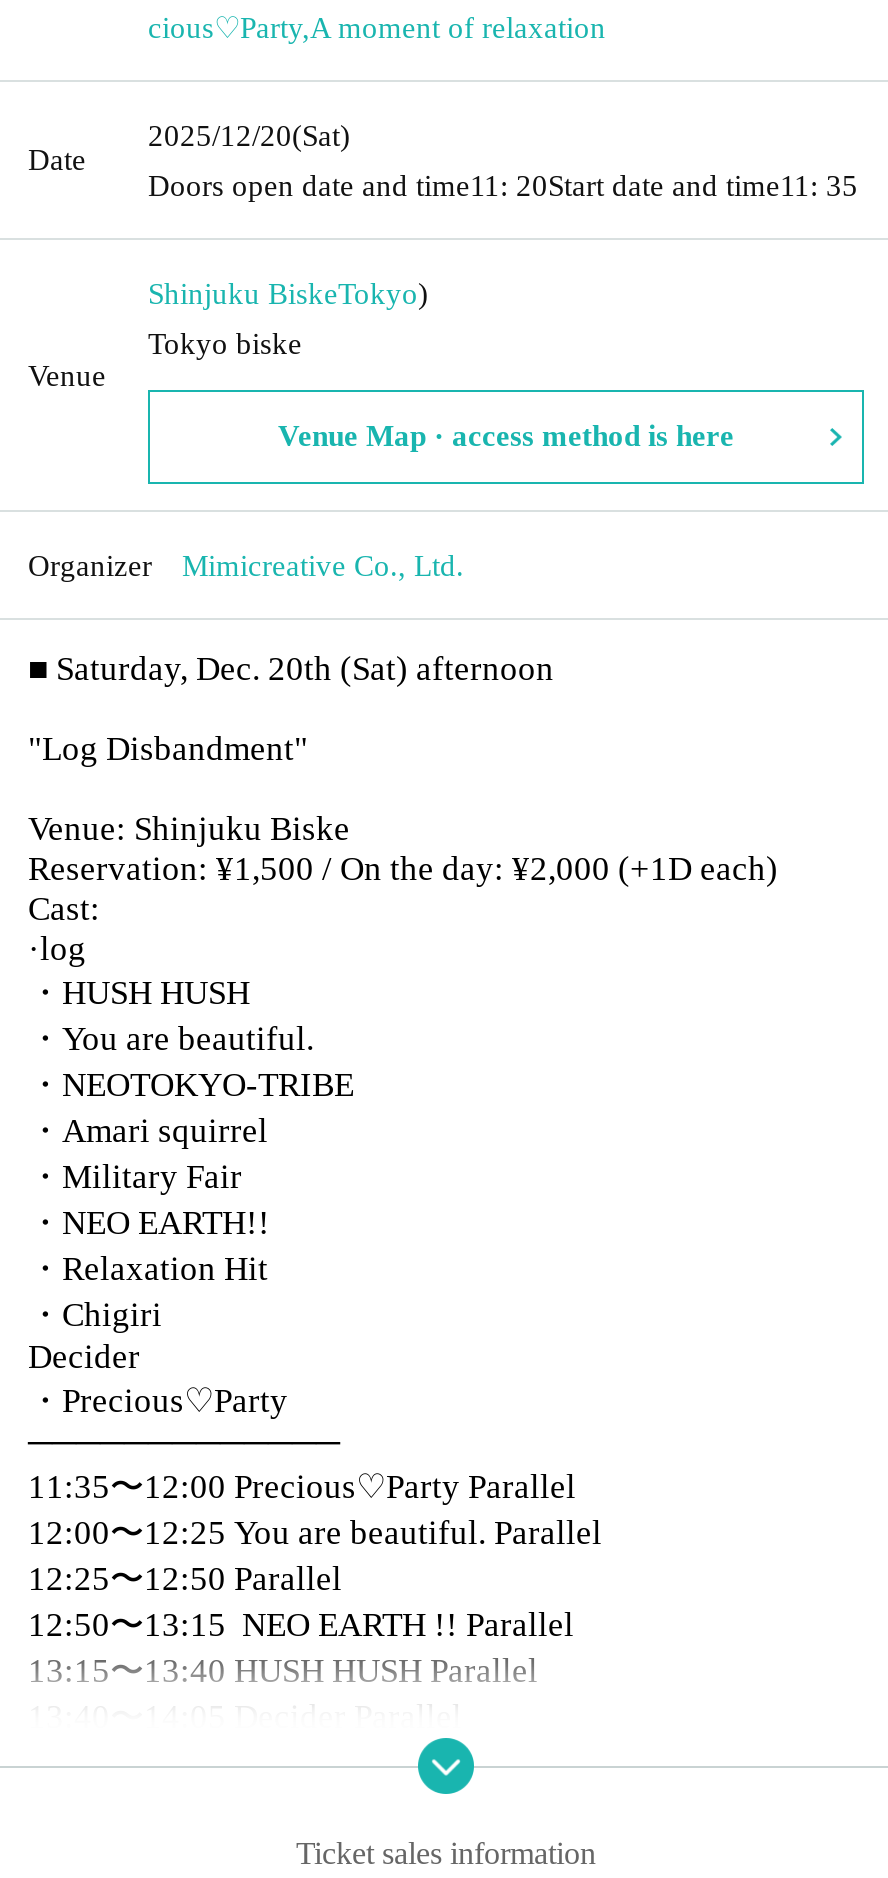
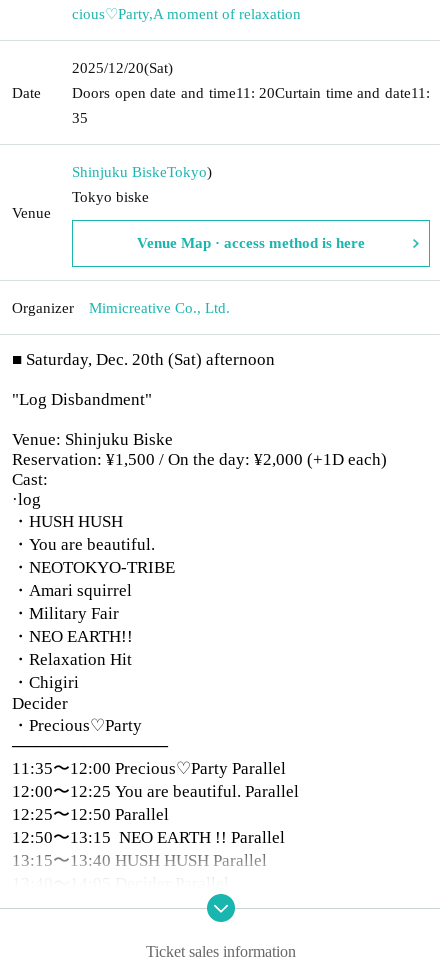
- Doors open date and time11: 20Start date and time11: 35
+ Doors open date and time 11: 20Curtain time and date 11:
+ 35
